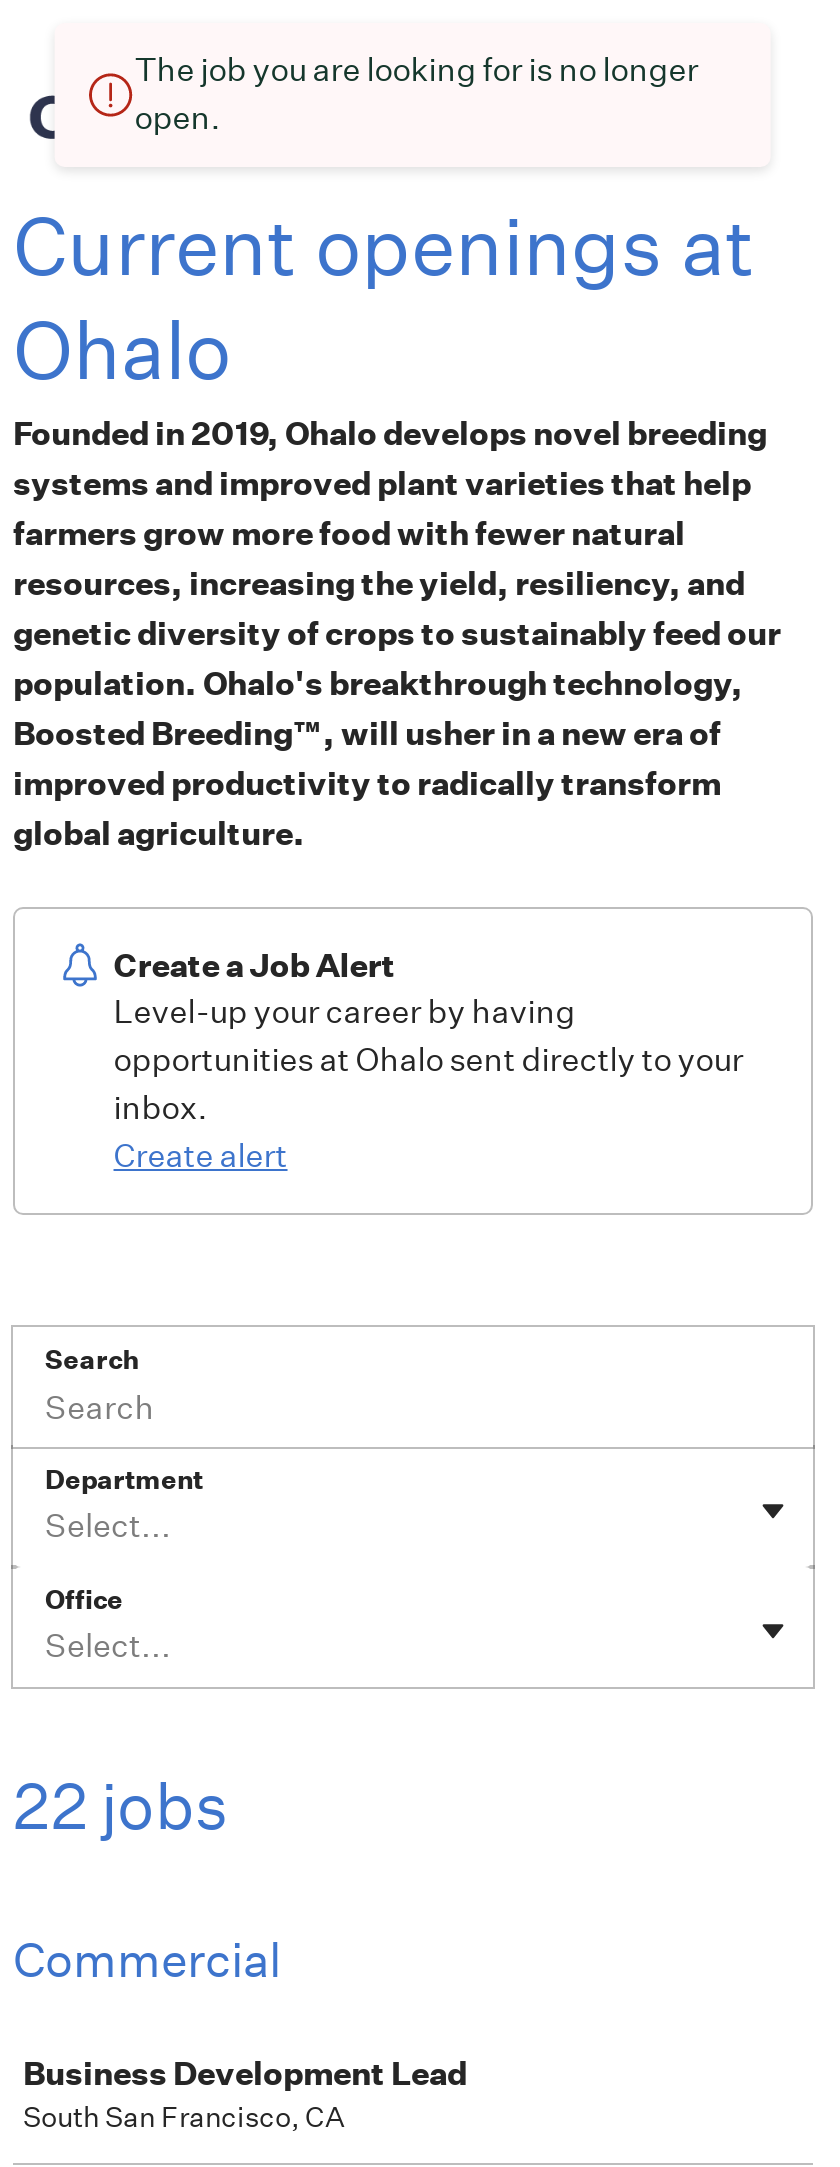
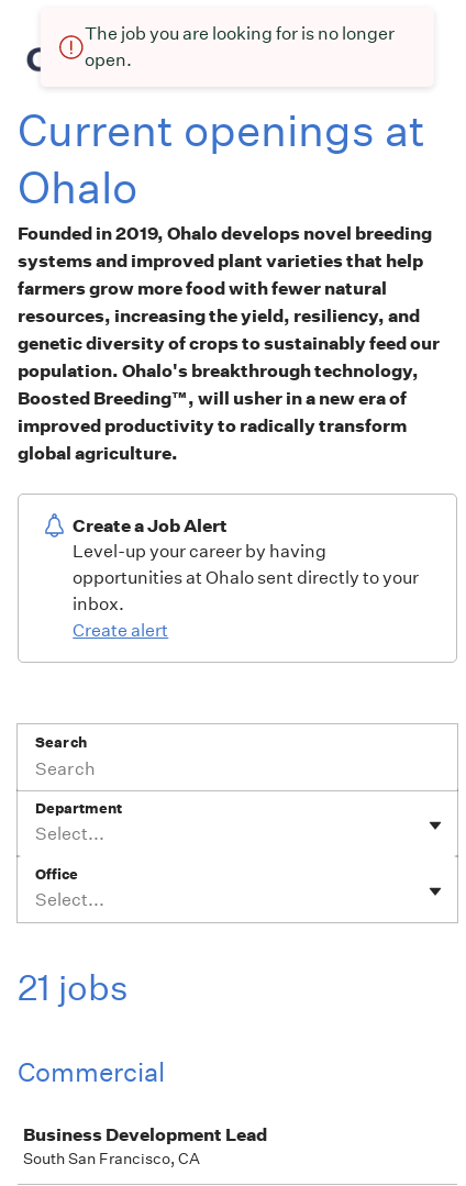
- 22 jobs
+ 21 jobs
